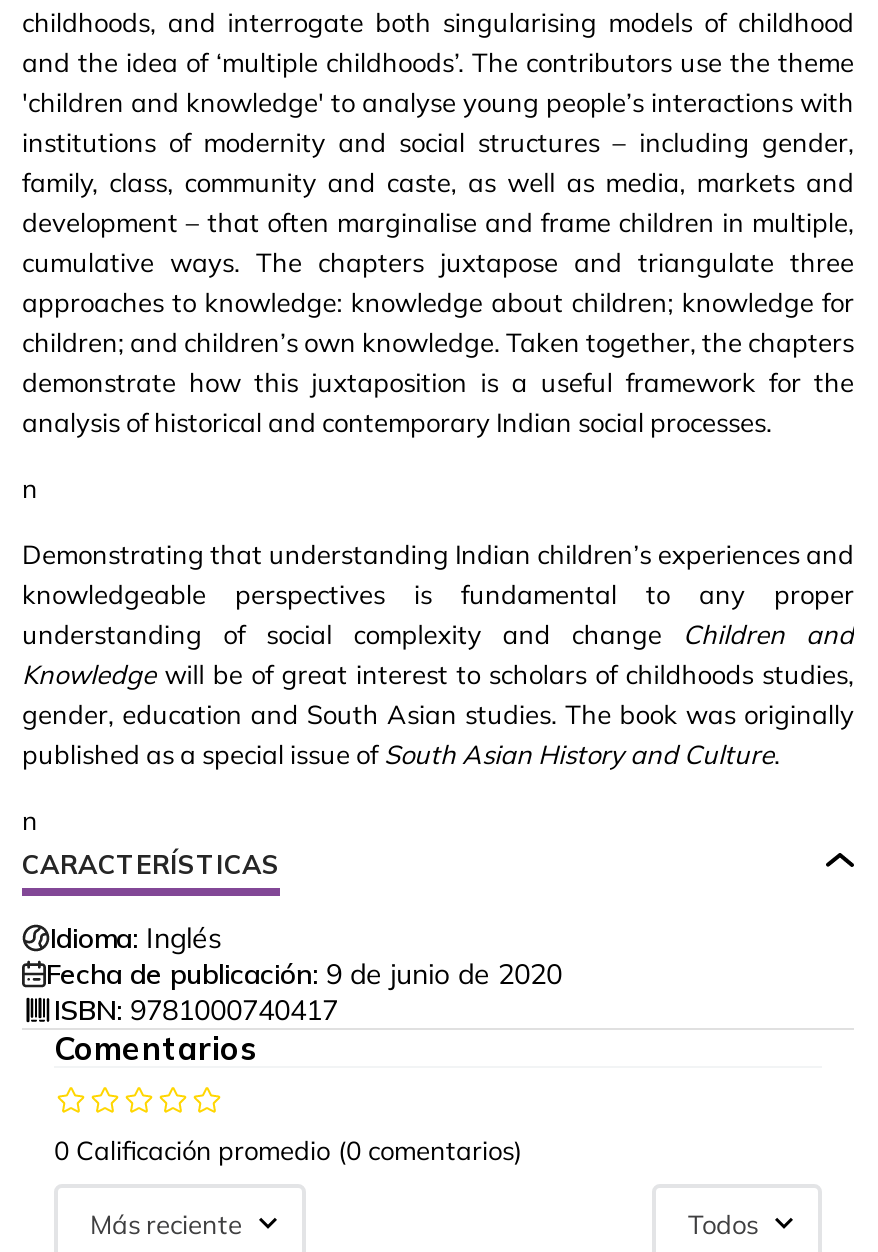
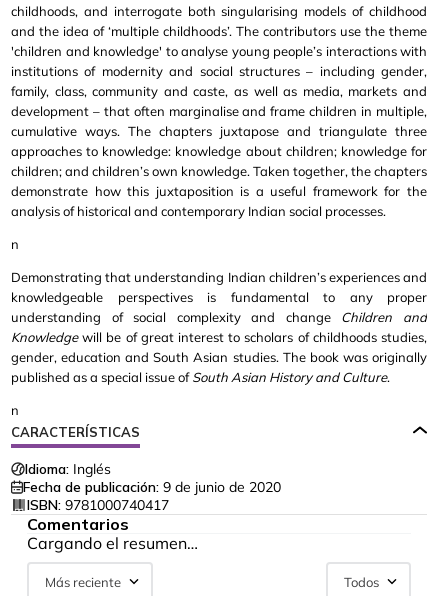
- 0 Calificación promedio (0 comentarios)
+ Cargando el resumen…
